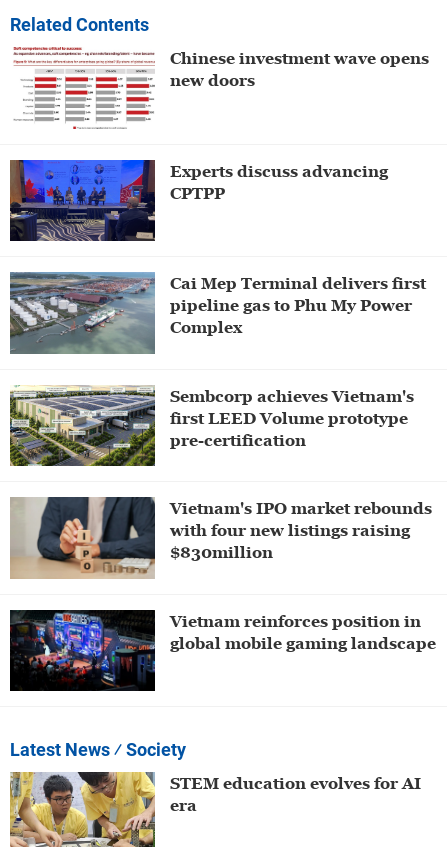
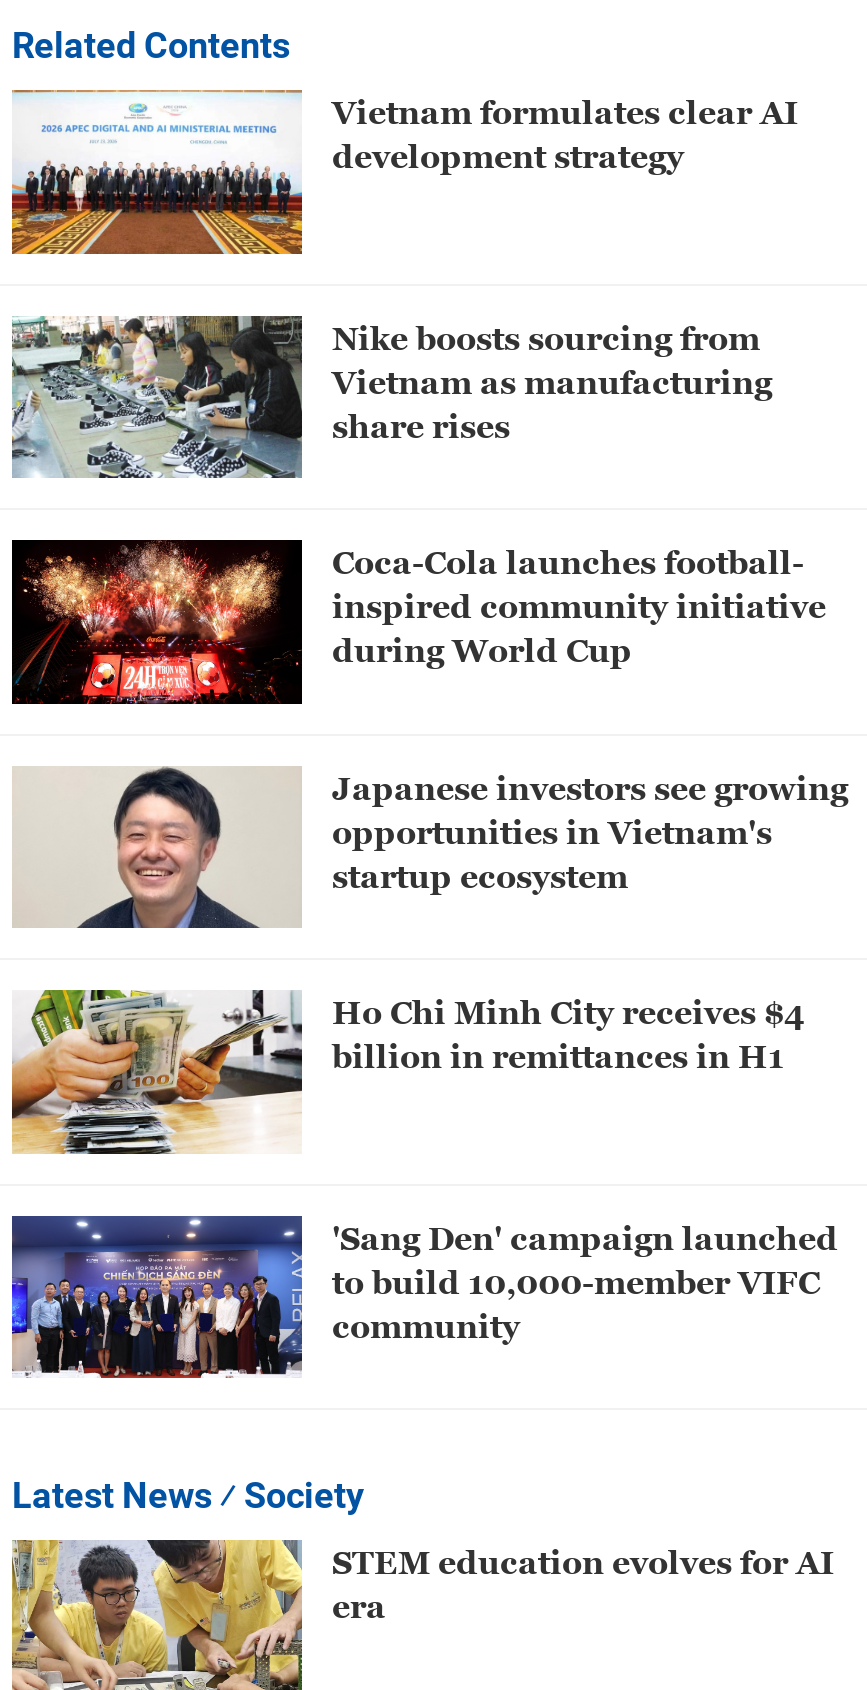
- [image]
- Chinese investment wave opens
- new doors
+ [image]
+ Vietnam formulates clear AI
+ development strategy

- [image]
- Experts discuss advancing
- CPTPP
+ [image]
+ Nike boosts sourcing from
+ Vietnam as manufacturing
+ share rises

- [image]
- Cai Mep Terminal delivers first
- pipeline gas to Phu My Power
- Complex
+ [image]
+ Coca-Cola launches football-
+ inspired community initiative
+ during World Cup

- [image]
- Sembcorp achieves Vietnam's
- first LEED Volume prototype
- pre-certification
+ [image]
+ Japanese investors see growing
+ opportunities in Vietnam's
+ startup ecosystem

- [image]
- Vietnam's IPO market rebounds
- with four new listings raising
- $830million
+ [image]
+ Ho Chi Minh City receives $4
+ billion in remittances in H1

- [image]
- Vietnam reinforces position in
- global mobile gaming landscape
+ [image]
+ 'Sang Den' campaign launched
+ to build 10,000-member VIFC
+ community
